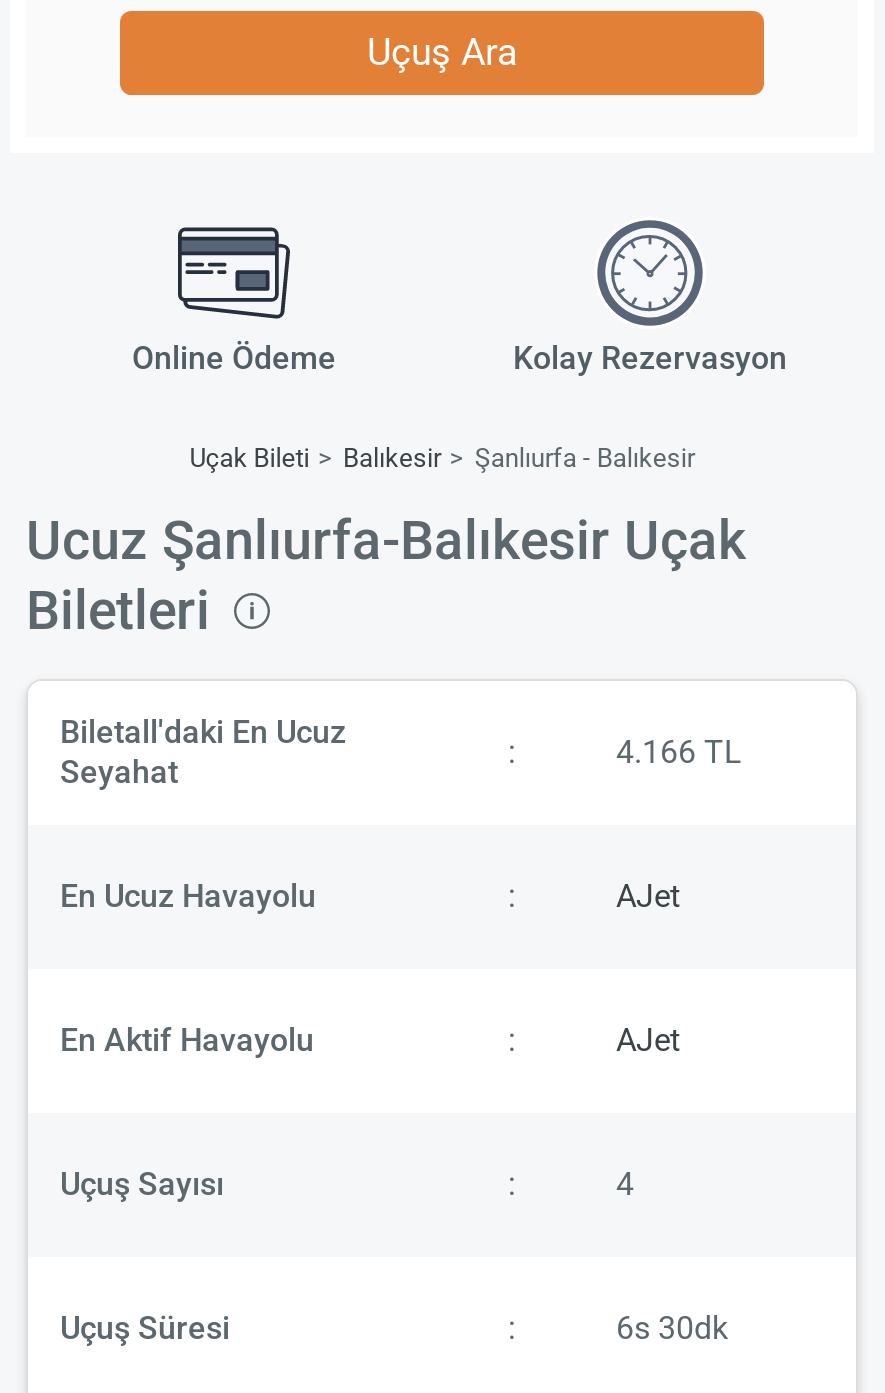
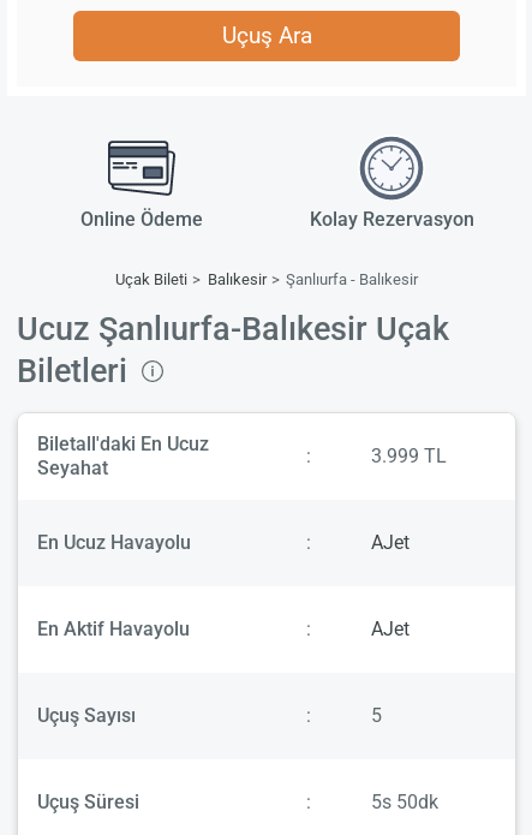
- 4.166 TL
+ 3.999 TL

- 4
+ 5

- 6s 30dk
+ 5s 50dk
